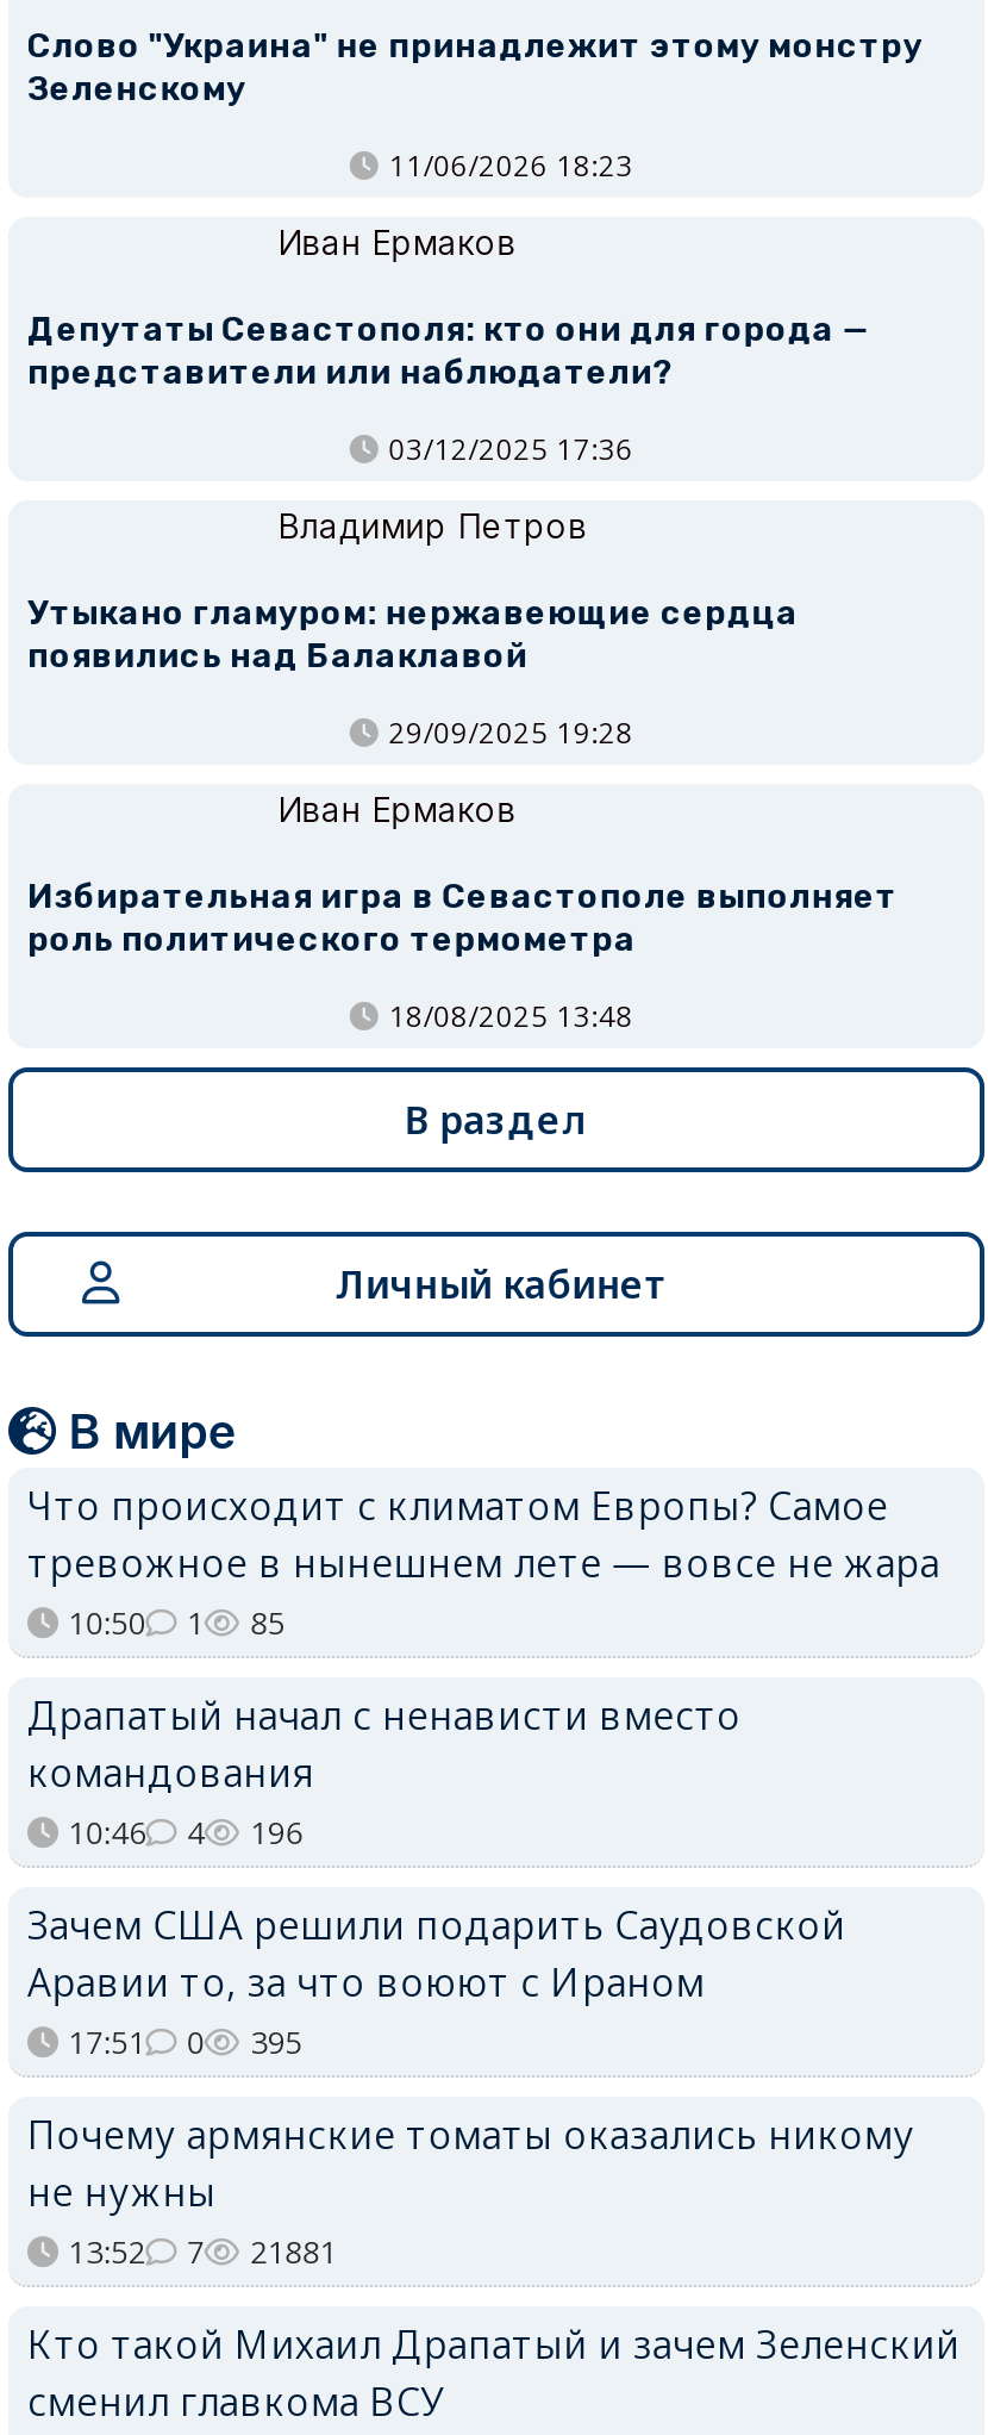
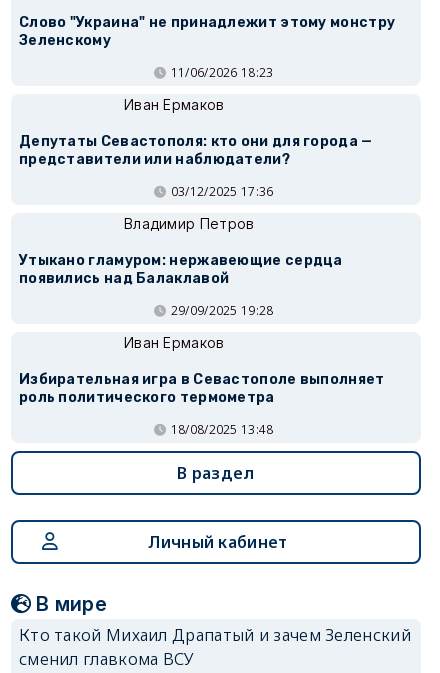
- Что происходит с климатом Европы? Самое
- тревожное в нынешнем лете — вовсе не жара
- 10:50
- 1
- 85
- Драпатый начал с ненависти вместо
- командования
- 10:46
- 4
- 196
- Зачем США решили подарить Саудовской
- Аравии то, за что воюют с Ираном
- 17:51
- 0
- 395
- Почему армянские томаты оказались никому
- не нужны
- 13:52
- 7
- 21881
